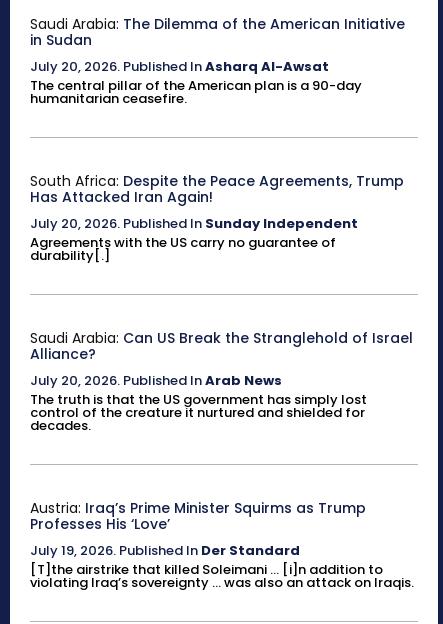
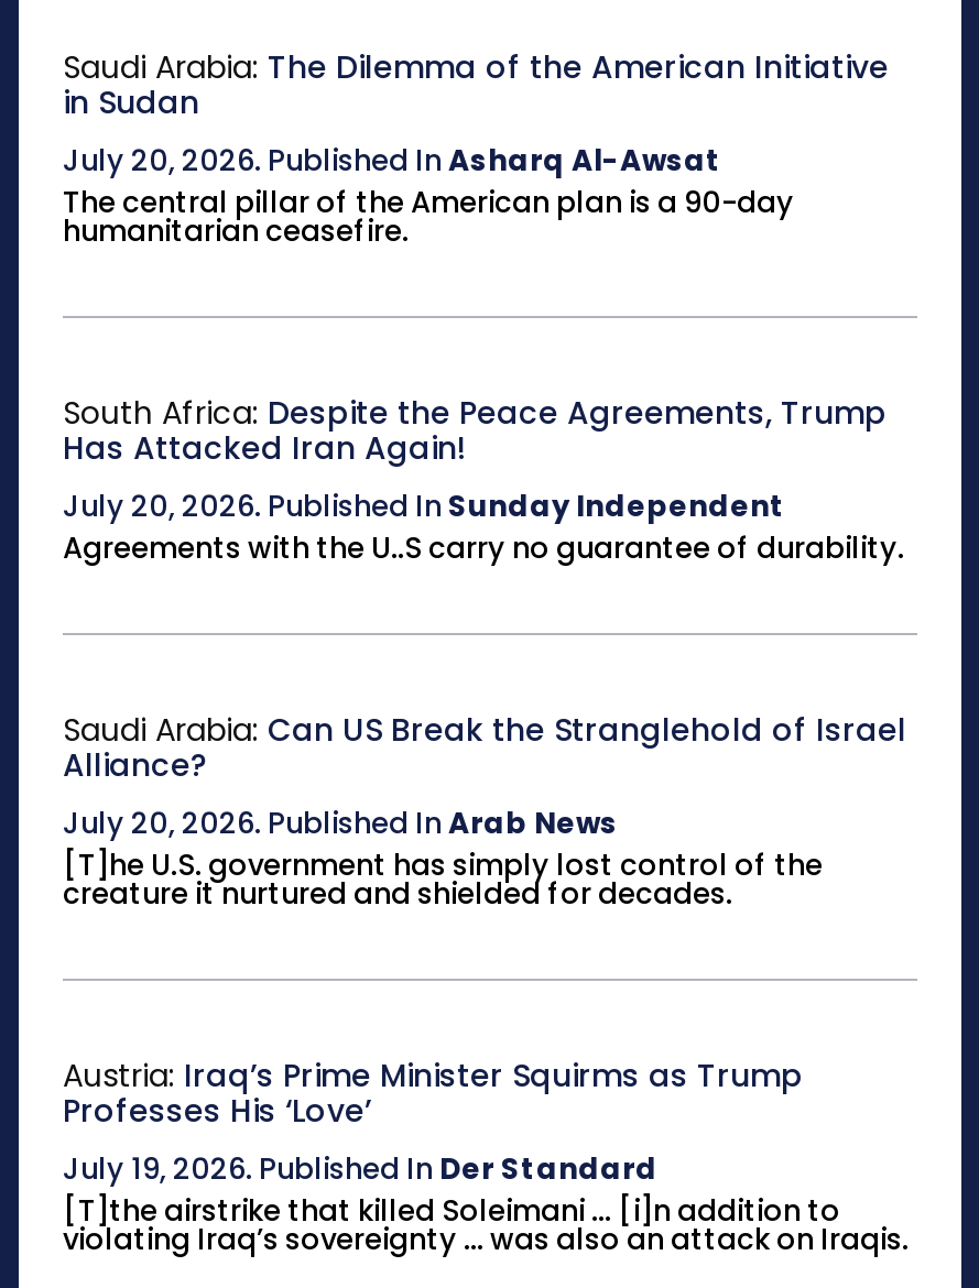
- Agreements with the US carry no guarantee of
- durability[.]
+ Agreements with the U..S carry no guarantee of durability.

- The truth is that the US government has simply lost
- control of the creature it nurtured and shielded for
- decades.
+ [T]he U.S. government has simply lost control of the
+ creature it nurtured and shielded for decades.
